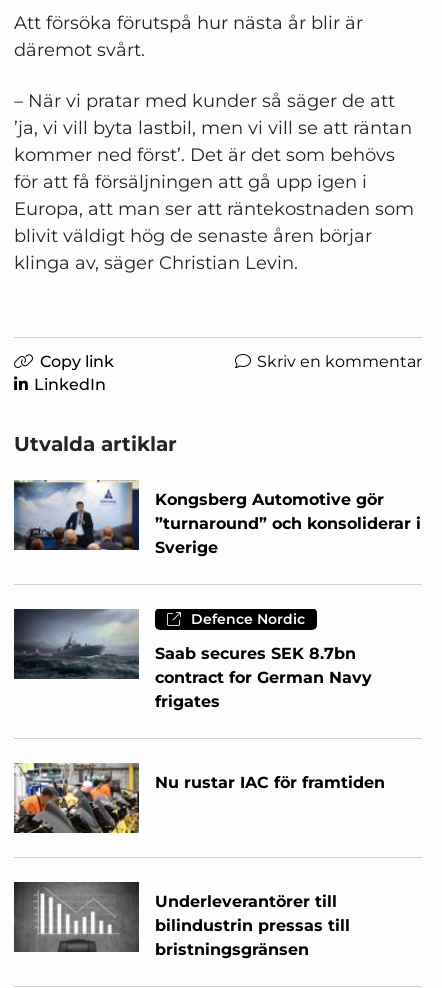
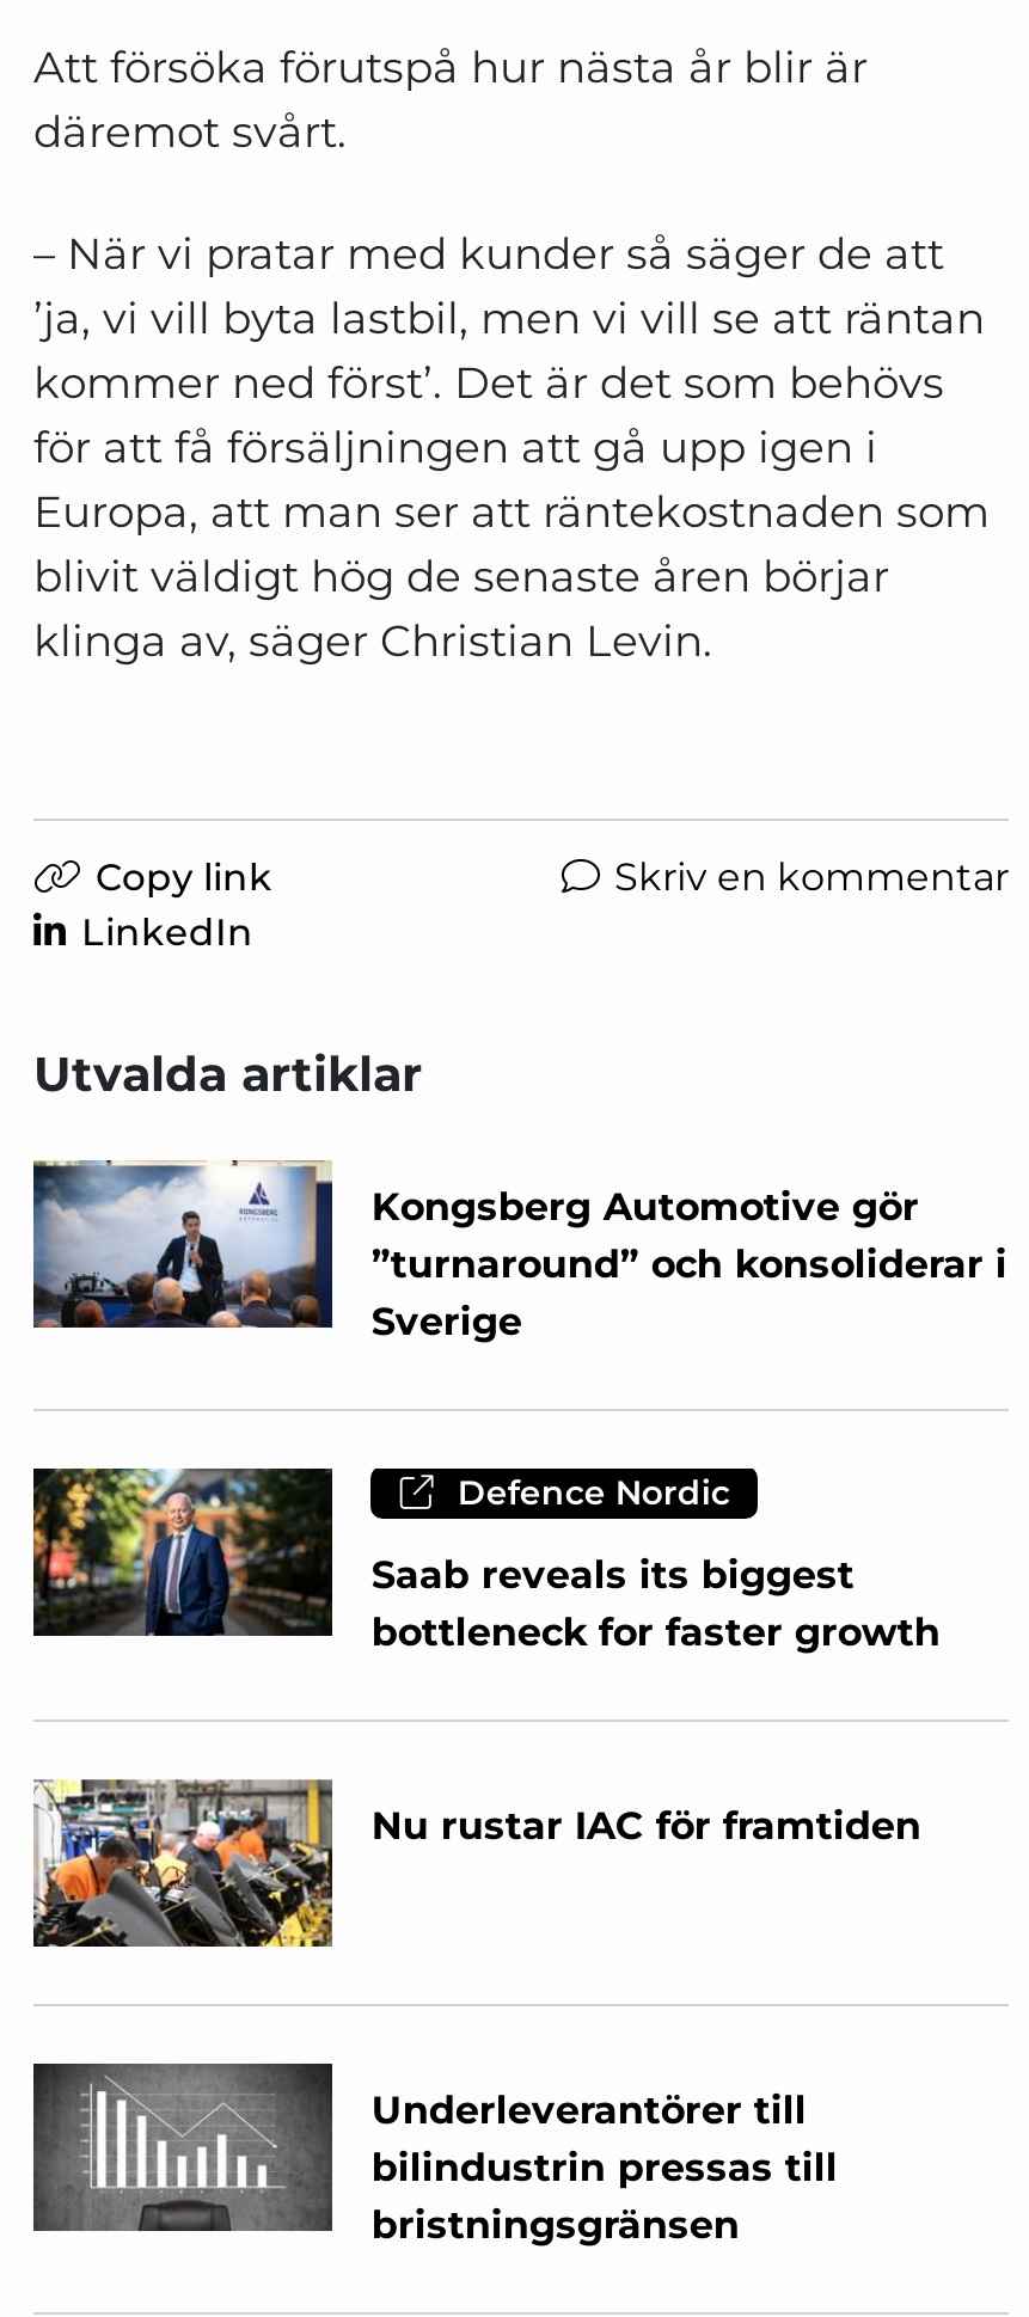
- [image]
- Saab secures SEK 8.7bn
- contract for German Navy
- frigates
+ [image]
+ Saab reveals its biggest
+ bottleneck for faster growth
